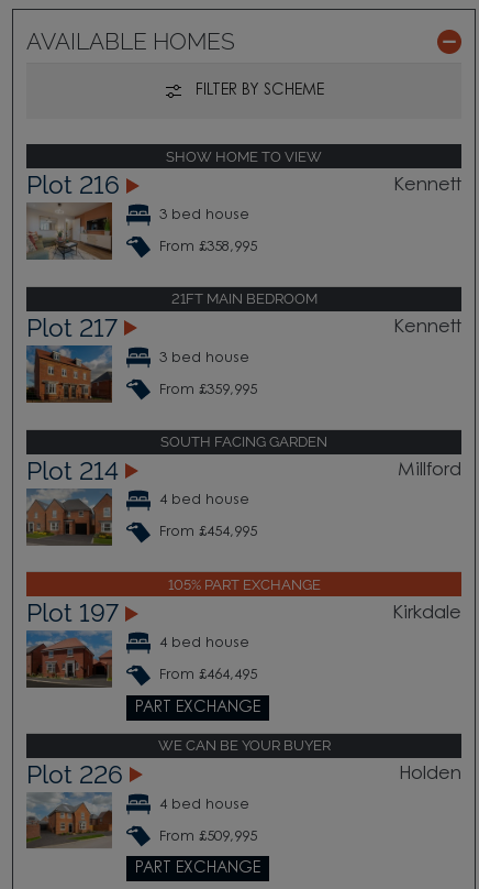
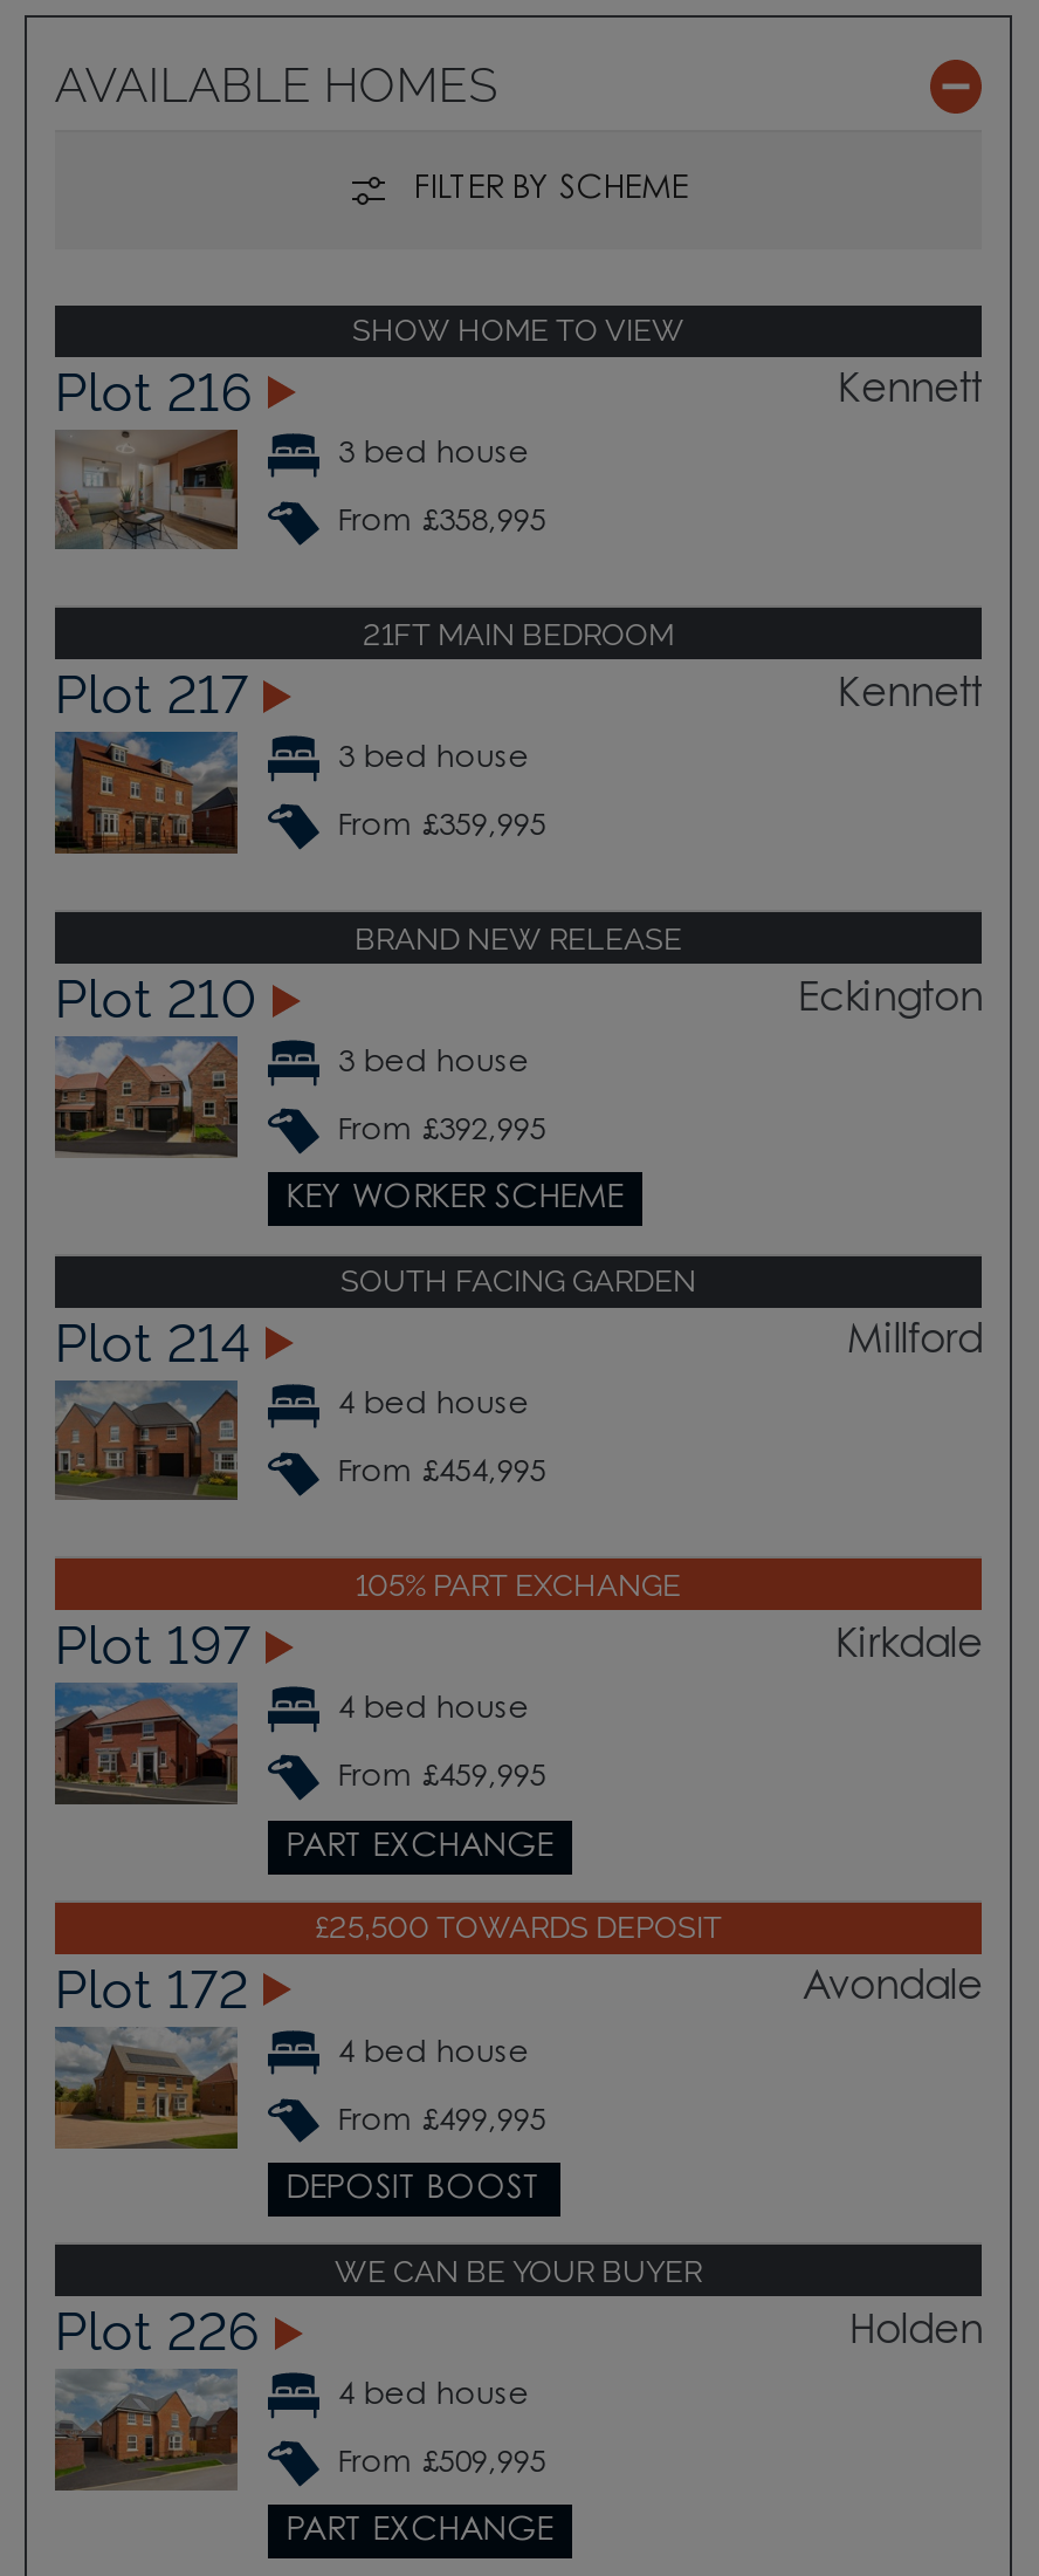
+ [image]
+ BRAND NEW RELEASE
+ Plot 210
+ Eckington
+ 3 bed house
+ From £392,995
+ KEY WORKER SCHEME

- From £464,495
+ From £459,995

+ [image]
+ £25,500 TOWARDS DEPOSIT
+ Plot 172
+ Avondale
+ 4 bed house
+ From £499,995
+ DEPOSIT BOOST
